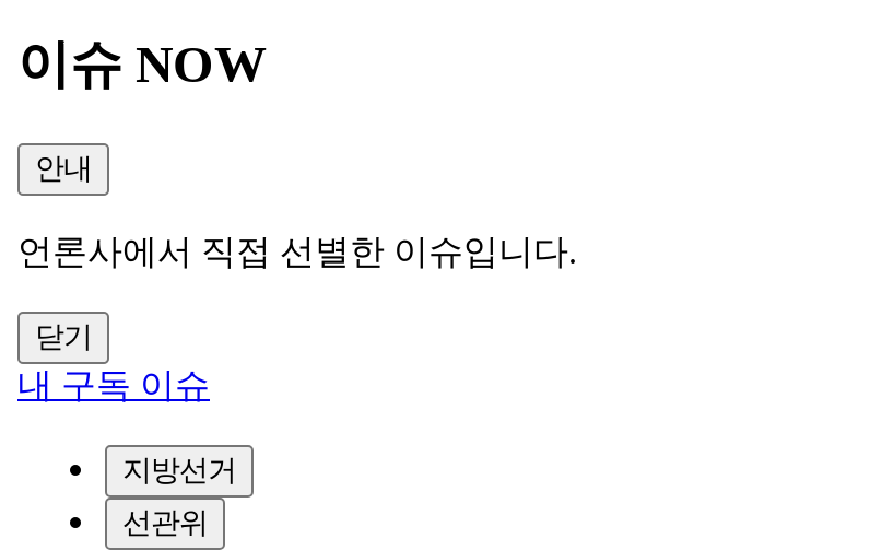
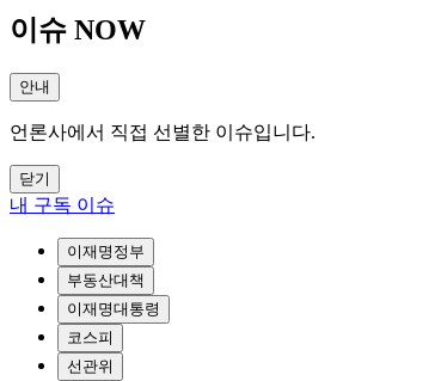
- 지방선거
+ 이재명정부
+ 부동산대책
+ 이재명대통령
+ 코스피
